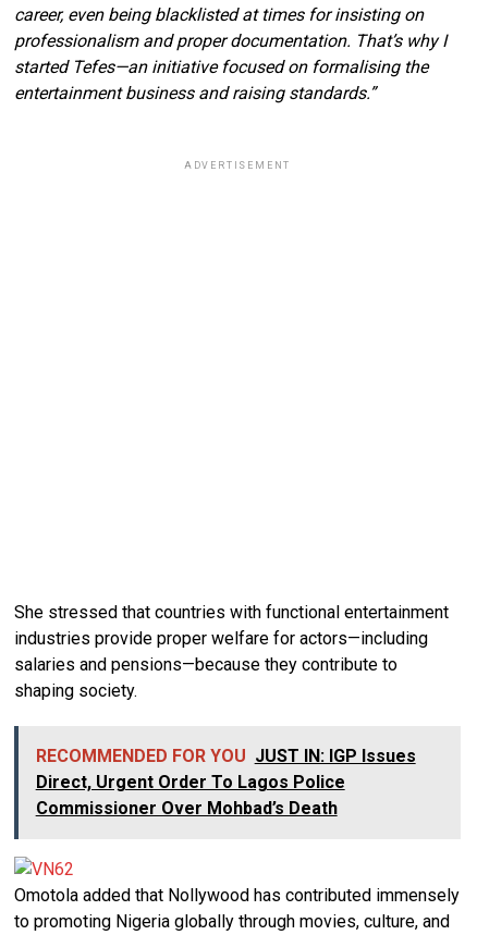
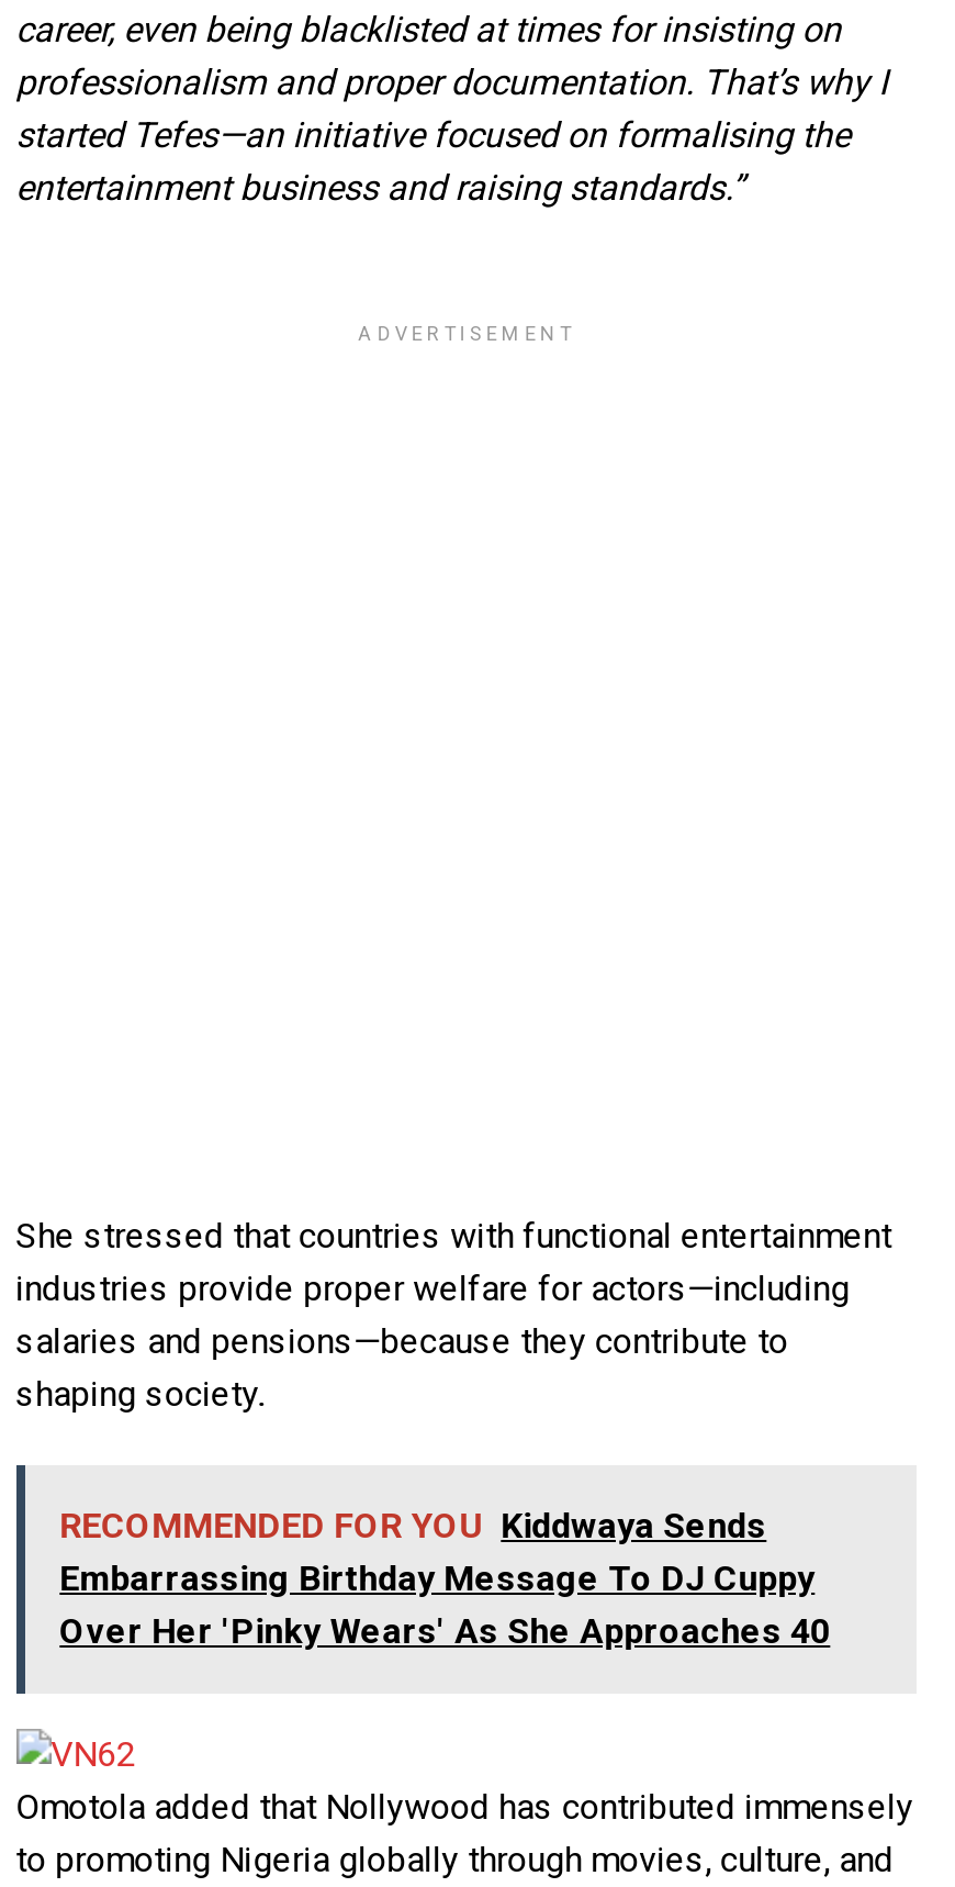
- RECOMMENDED FOR YOU JUST IN: IGP Issues
- Direct, Urgent Order To Lagos Police
- Commissioner Over Mohbad’s Death
+ RECOMMENDED FOR YOU Kiddwaya Sends
+ Embarrassing Birthday Message To DJ Cuppy
+ Over Her 'Pinky Wears' As She Approaches 40
